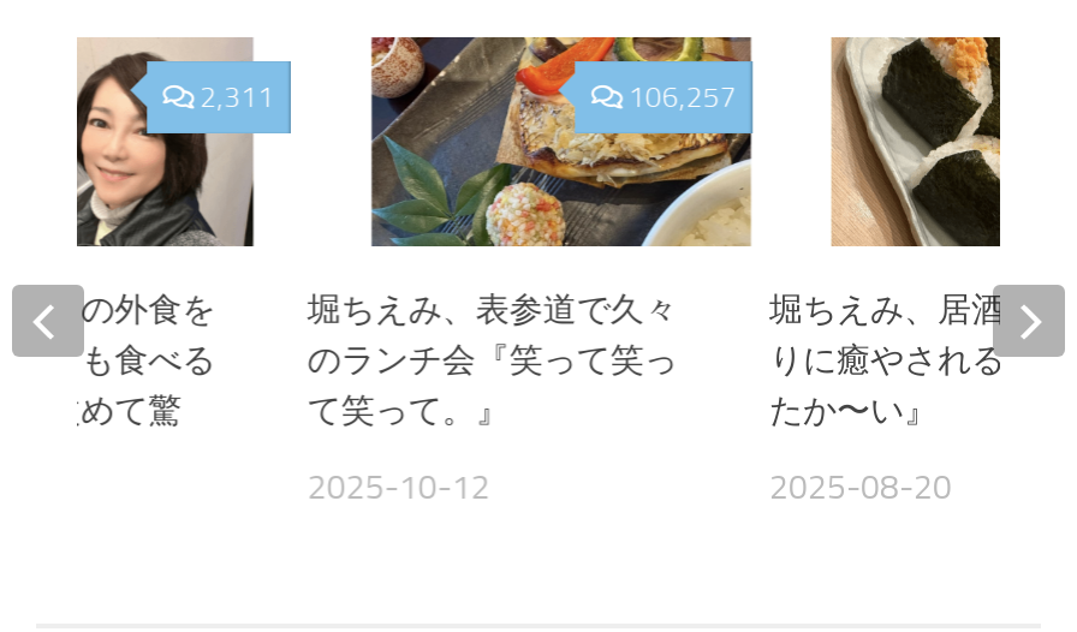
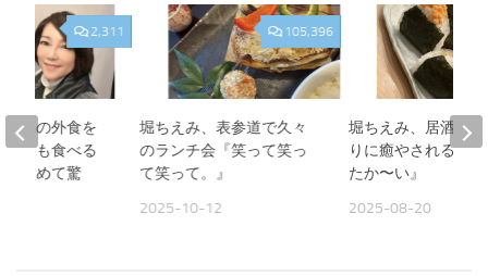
- 106,257
+ 105,396
